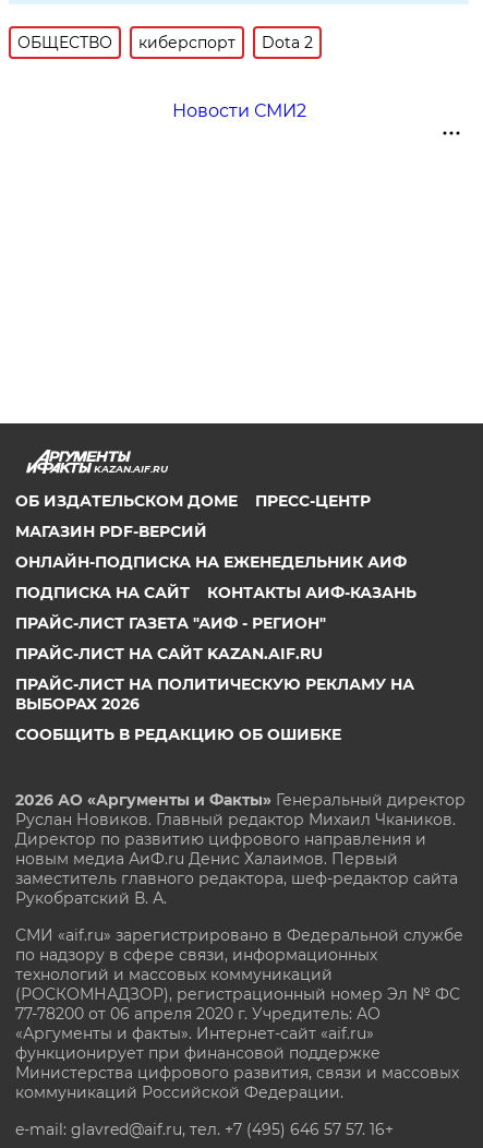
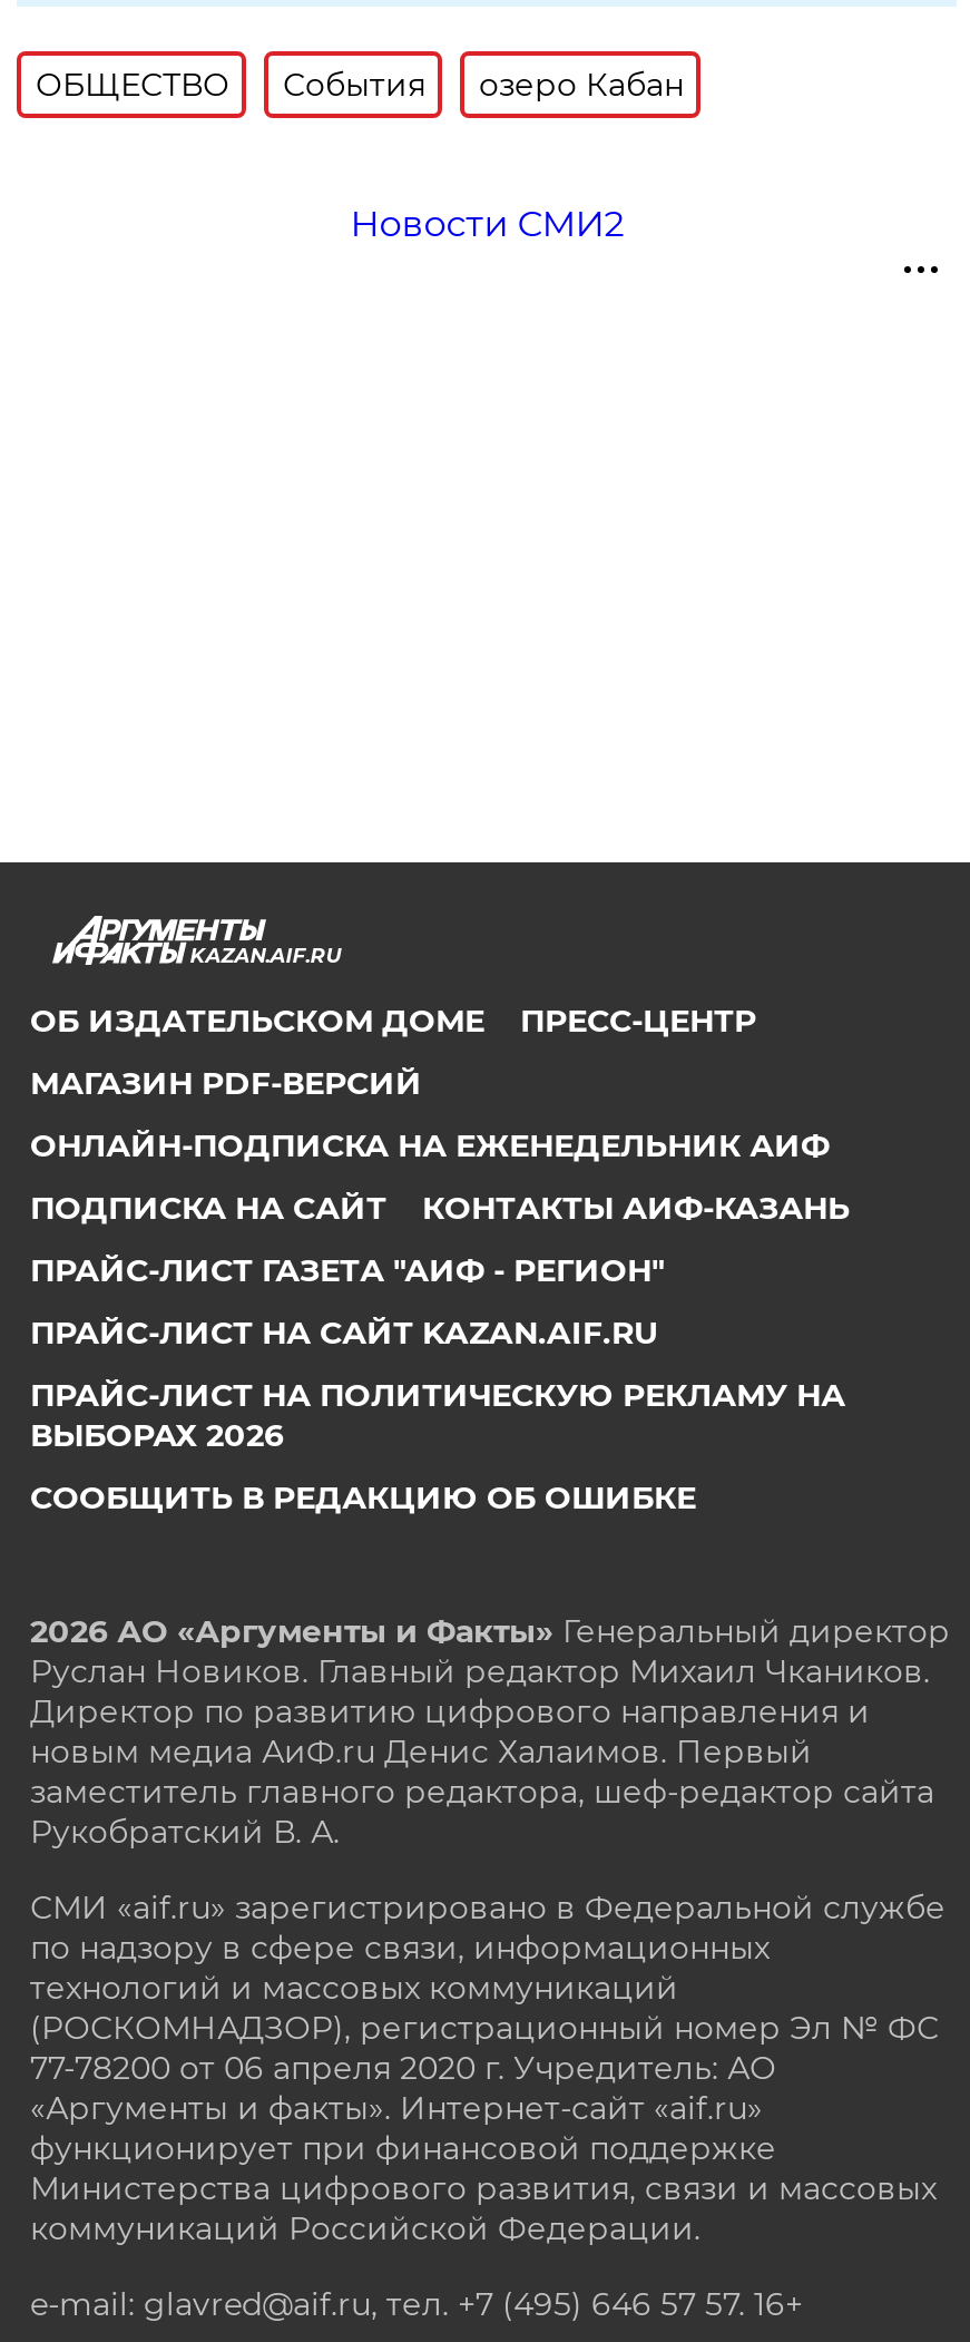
- киберспорт
- Dota 2
+ События
+ озеро Кабан
